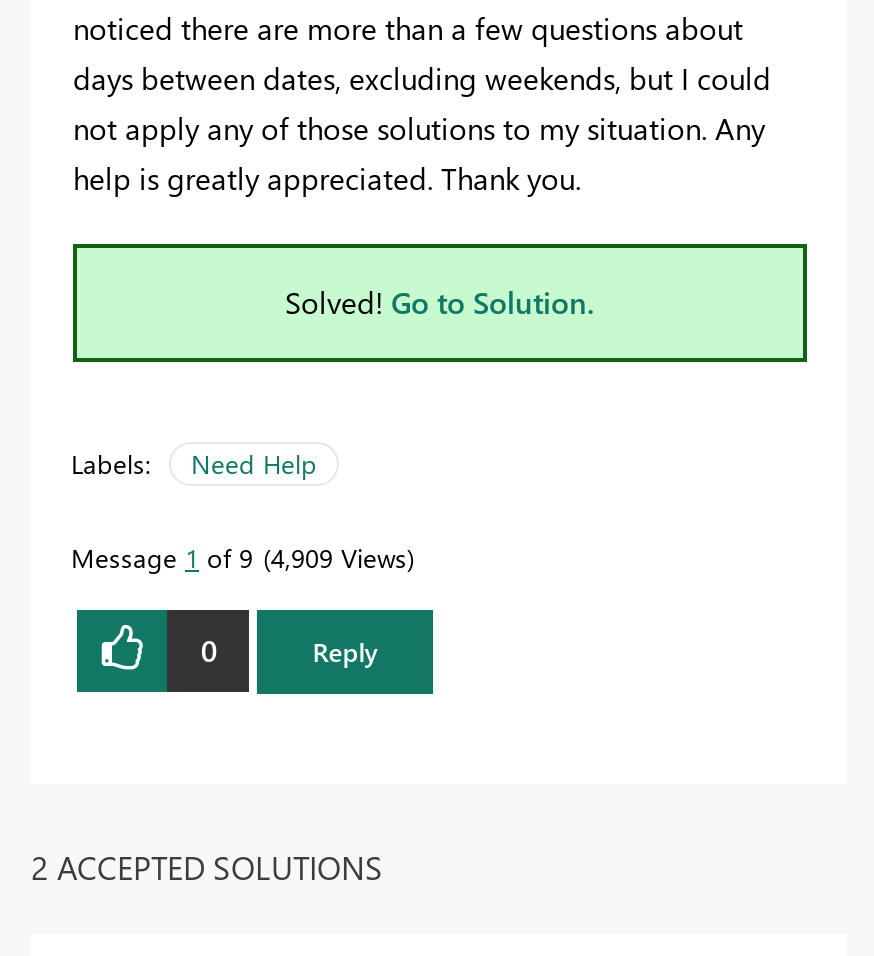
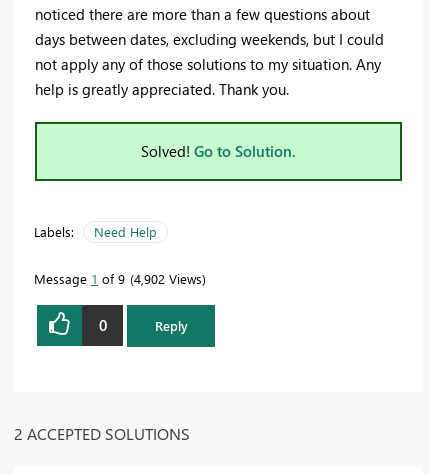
- Message 1 of 9 4,909 Views
+ Message 1 of 9 4,902 Views
